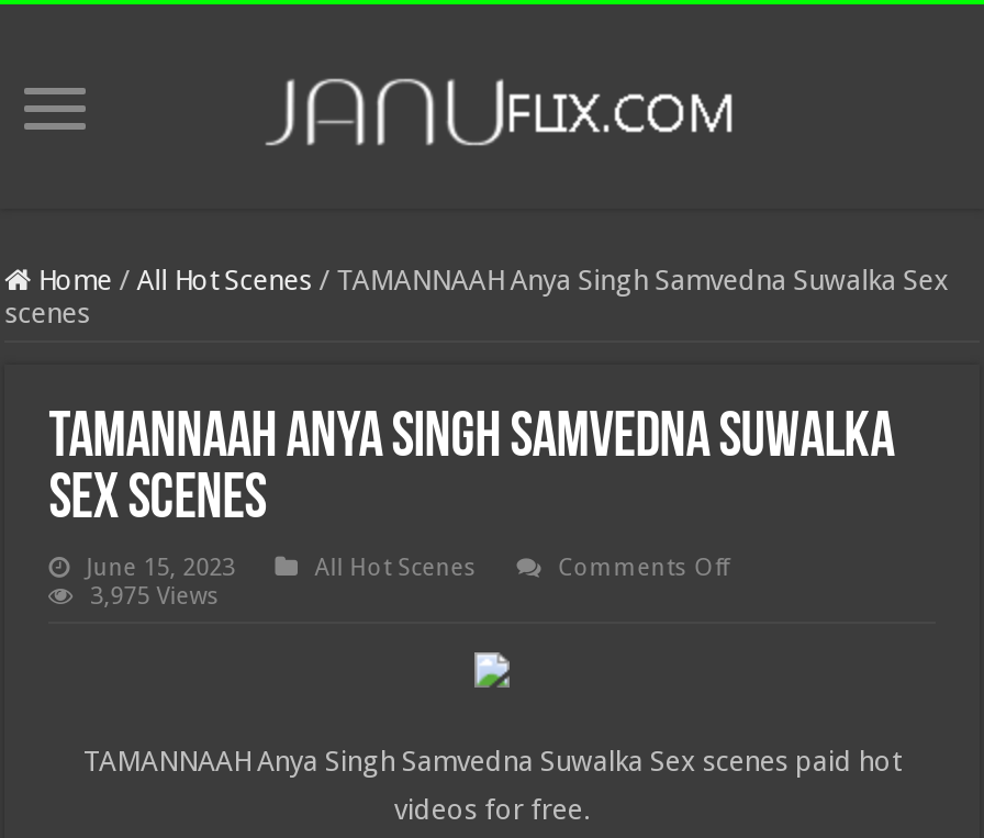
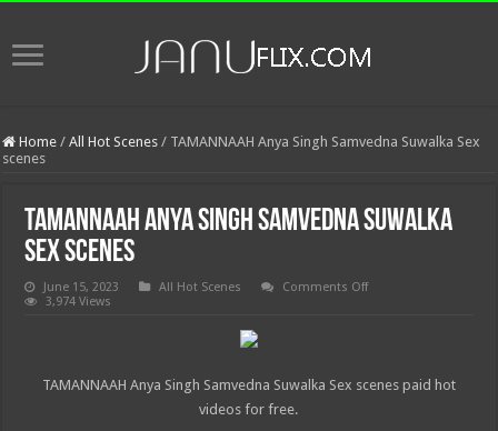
- 3,975 Views
+ 3,974 Views
